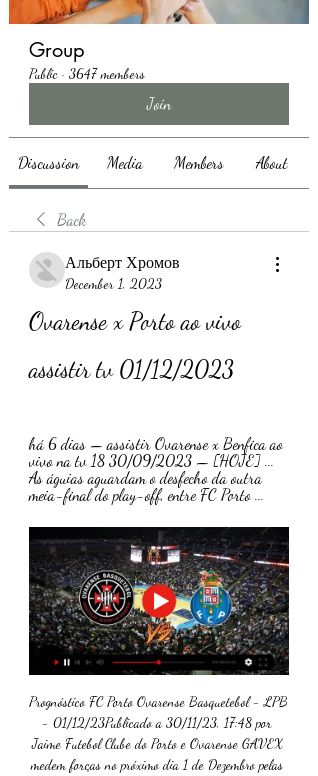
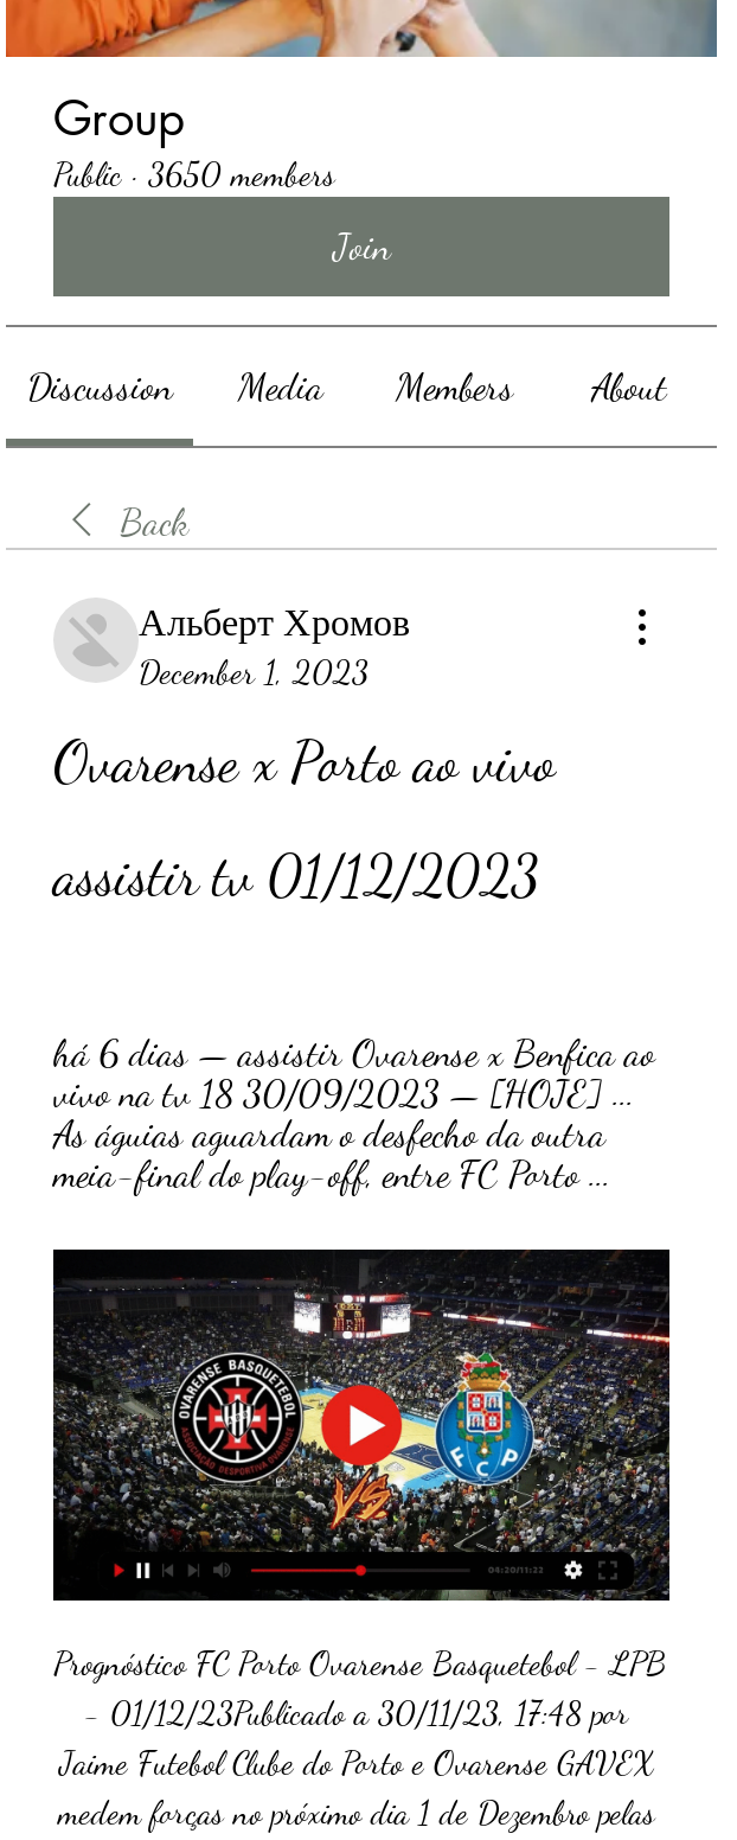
- Public · 3647 members
+ Public · 3650 members
